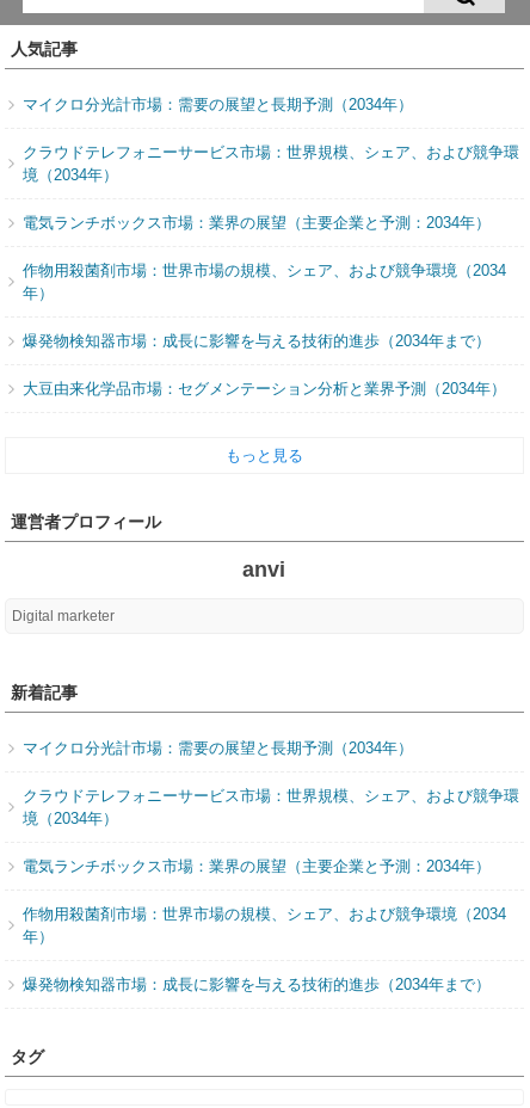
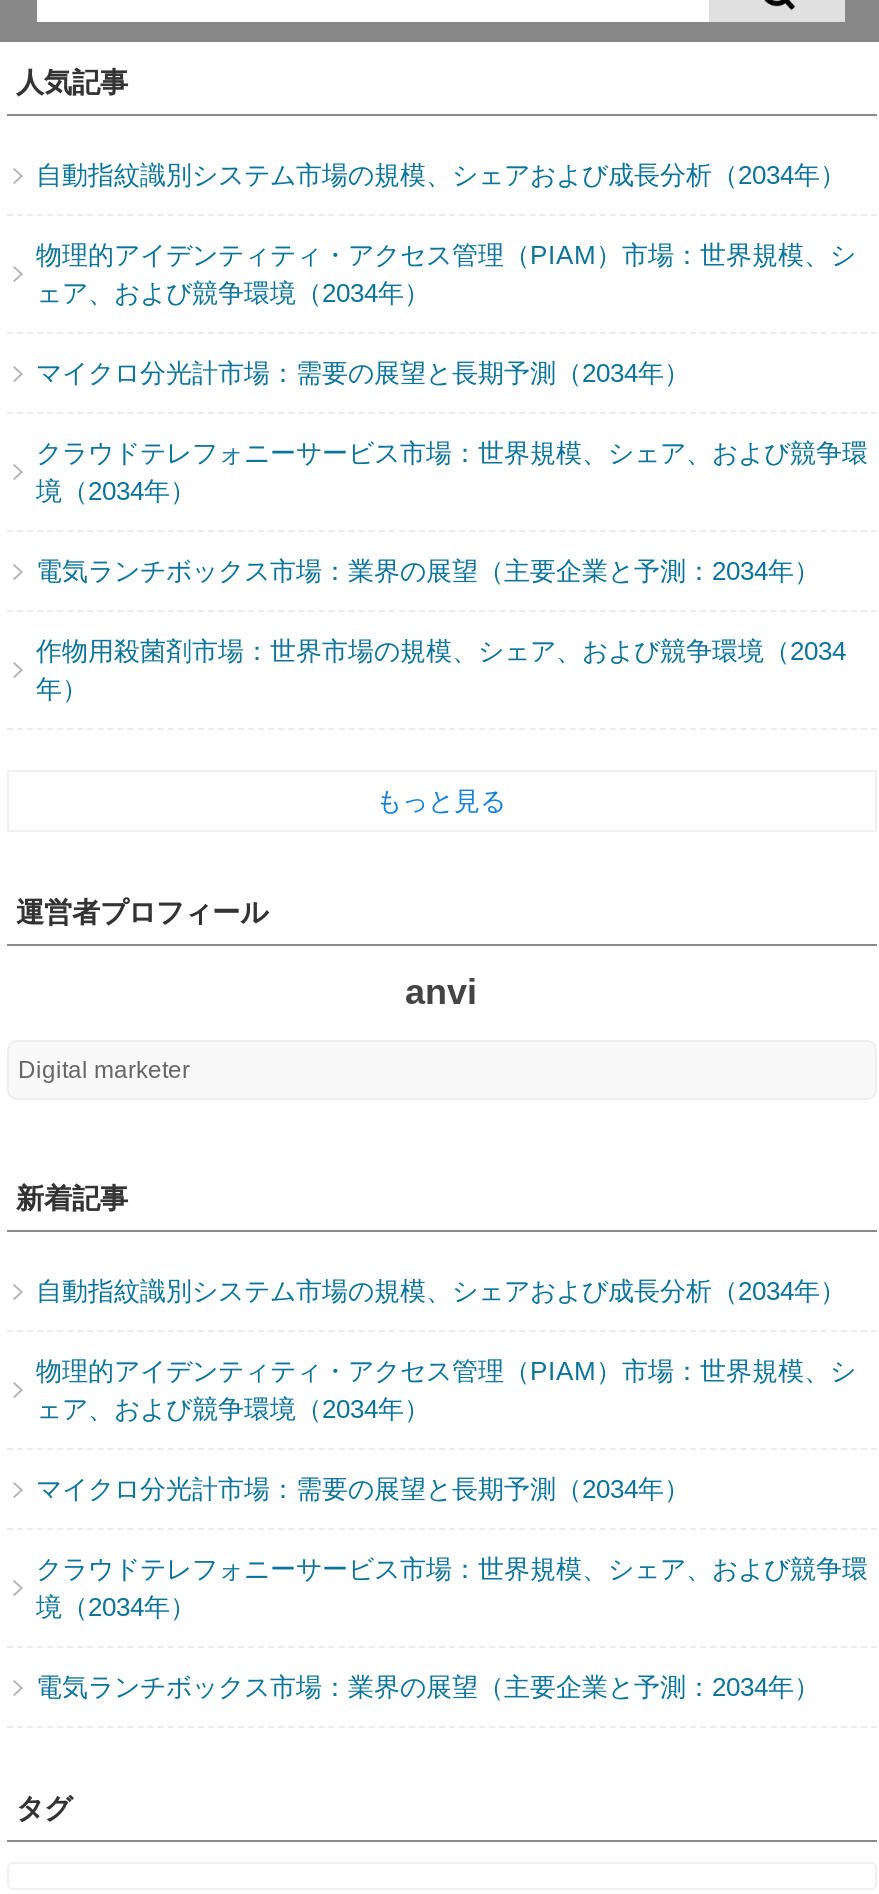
+ 自動指紋識別システム市場の規模、シェアおよび成長分析（2034年）
+ 物理的アイデンティティ・アクセス管理（PIAM）市場：世界規模、シ
+ ェア、および競争環境（2034年）

moved down: マイクロ分光計市場：需要の展望と長期予測（2034年） | クラウドテレフォニーサービス市場：世界規模、シェア、および競争環 | 境（2034年） | 電気ランチボックス市場：業界の展望（主要企業と予測：2034年） | 作物用殺菌剤市場：世界市場の規模、シェア、および競争環境（2034 | 年）

- 爆発物検知器市場：成長に影響を与える技術的進歩（2034年まで）
- 大豆由来化学品市場：セグメンテーション分析と業界予測（2034年）

+ 自動指紋識別システム市場の規模、シェアおよび成長分析（2034年）
+ 物理的アイデンティティ・アクセス管理（PIAM）市場：世界規模、シ
+ ェア、および競争環境（2034年）

moved down: マイクロ分光計市場：需要の展望と長期予測（2034年） | クラウドテレフォニーサービス市場：世界規模、シェア、および競争環 | 境（2034年） | 電気ランチボックス市場：業界の展望（主要企業と予測：2034年）

- 作物用殺菌剤市場：世界市場の規模、シェア、および競争環境（2034
- 年）
- 爆発物検知器市場：成長に影響を与える技術的進歩（2034年まで）
